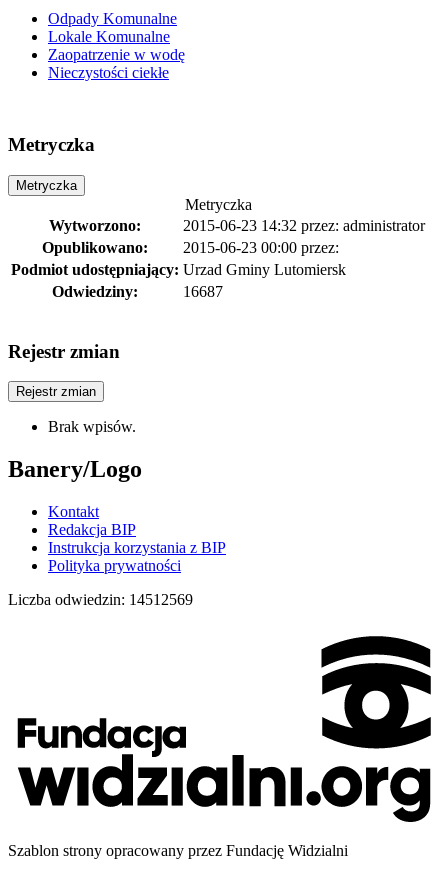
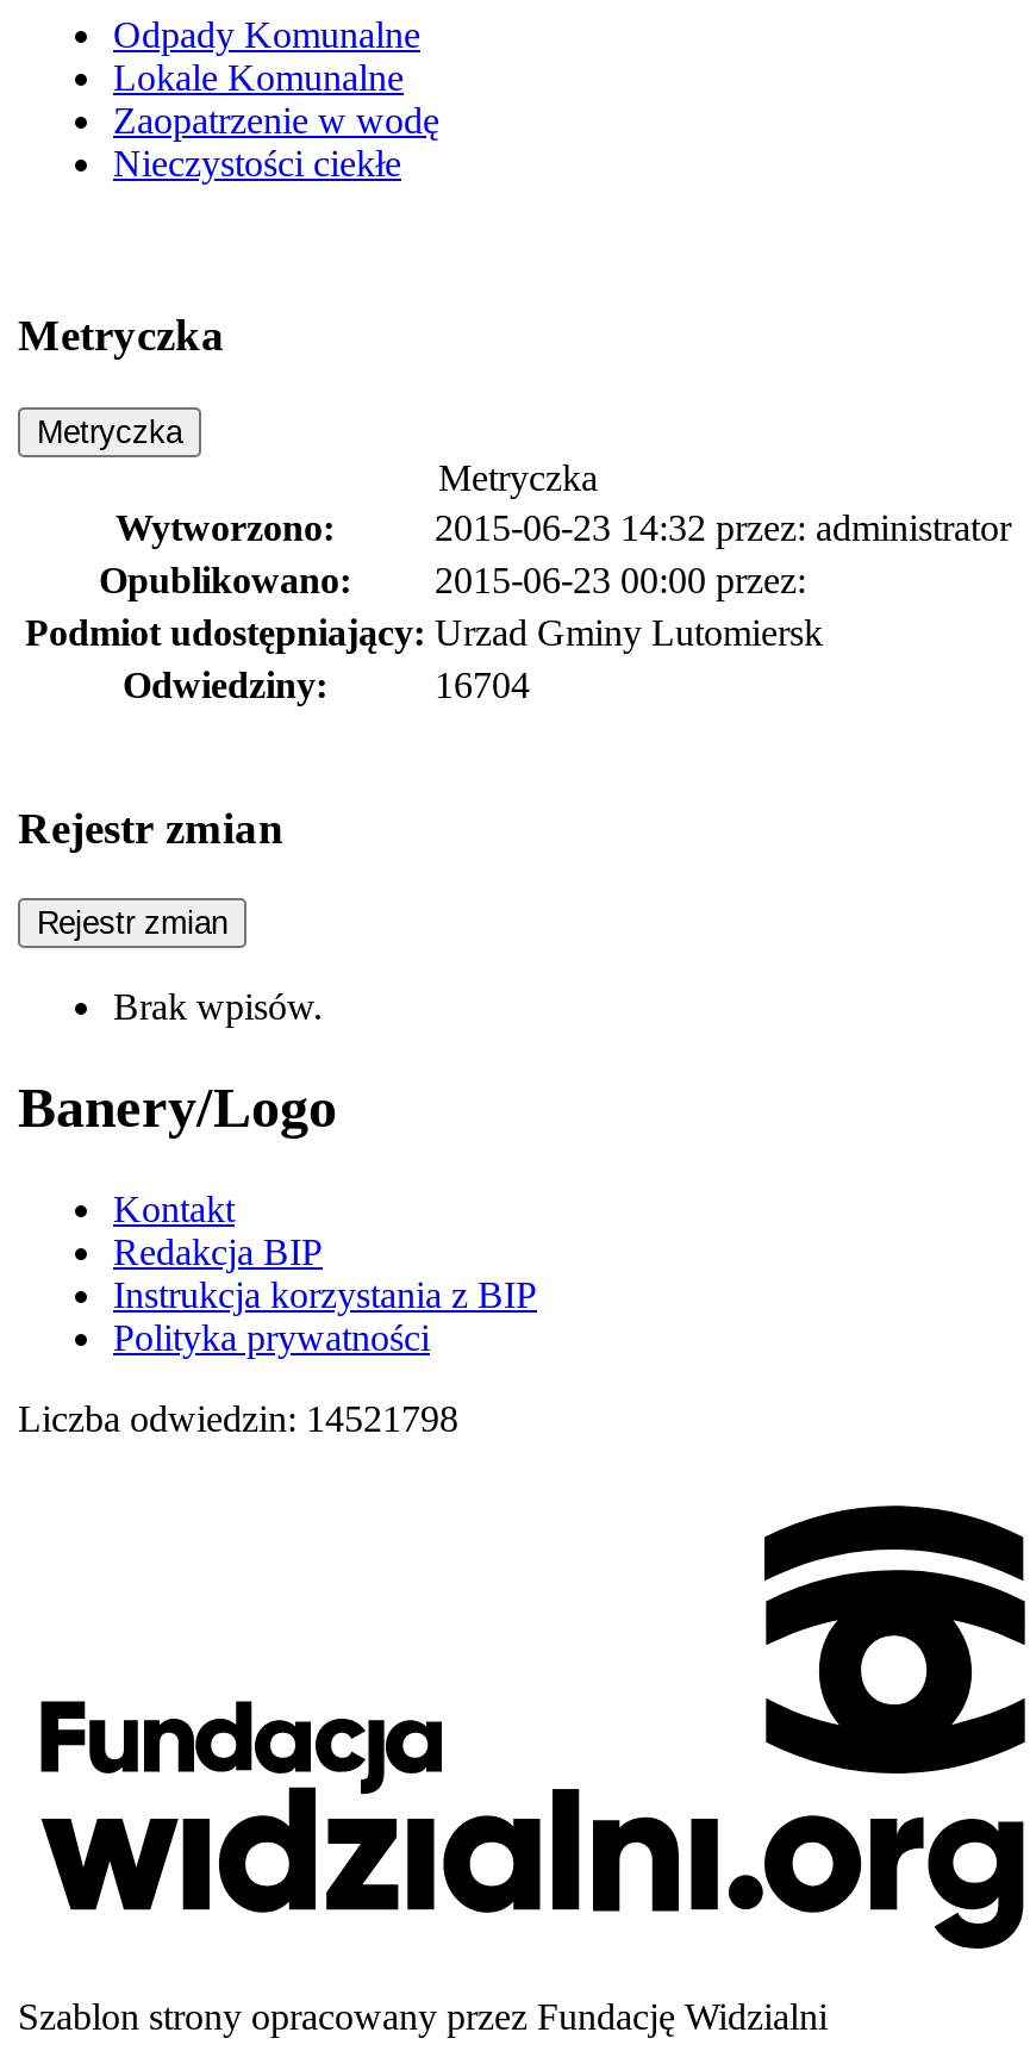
- 16687
+ 16704

- Liczba odwiedzin: 14512569
+ Liczba odwiedzin: 14521798
